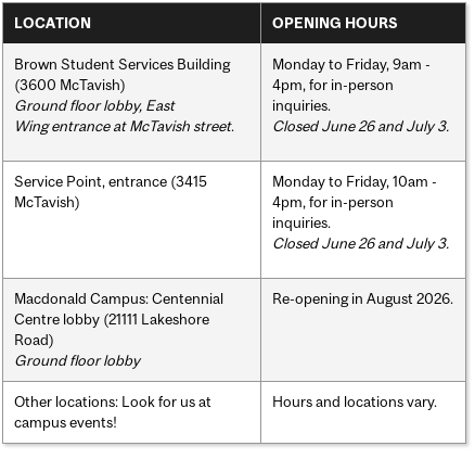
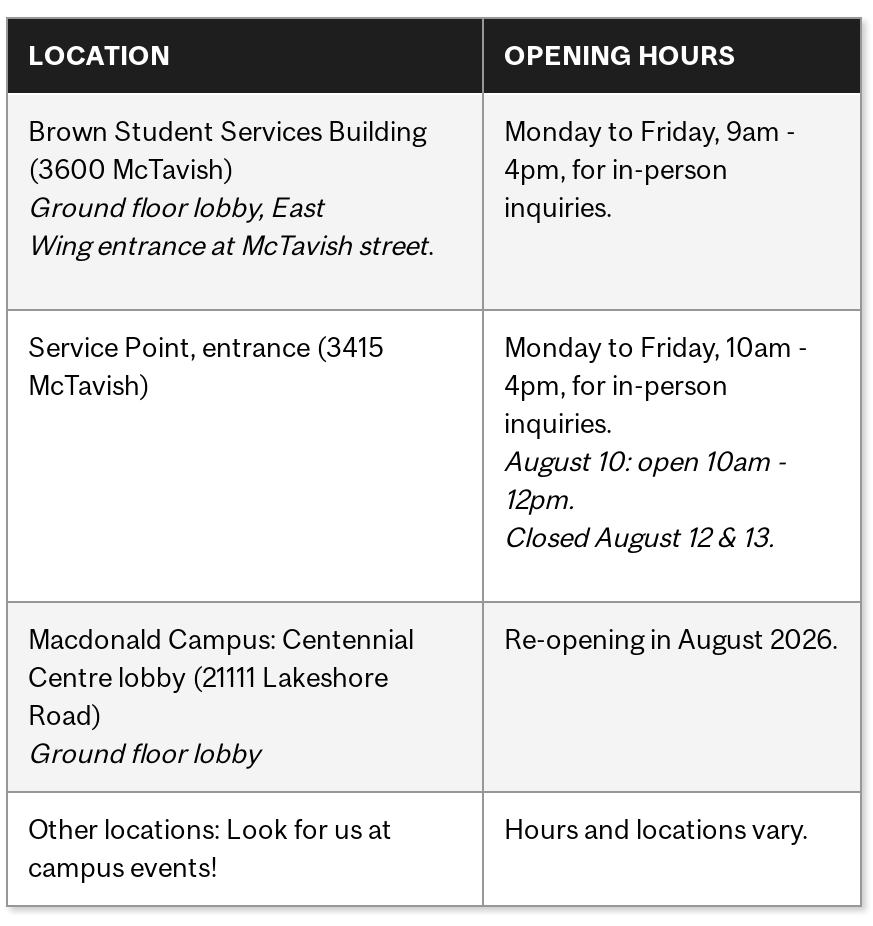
- Closed June 26 and July 3.

- Closed June 26 and July 3.
+ August 10: open 10am -
+ 12pm.
+ Closed August 12 & 13.
